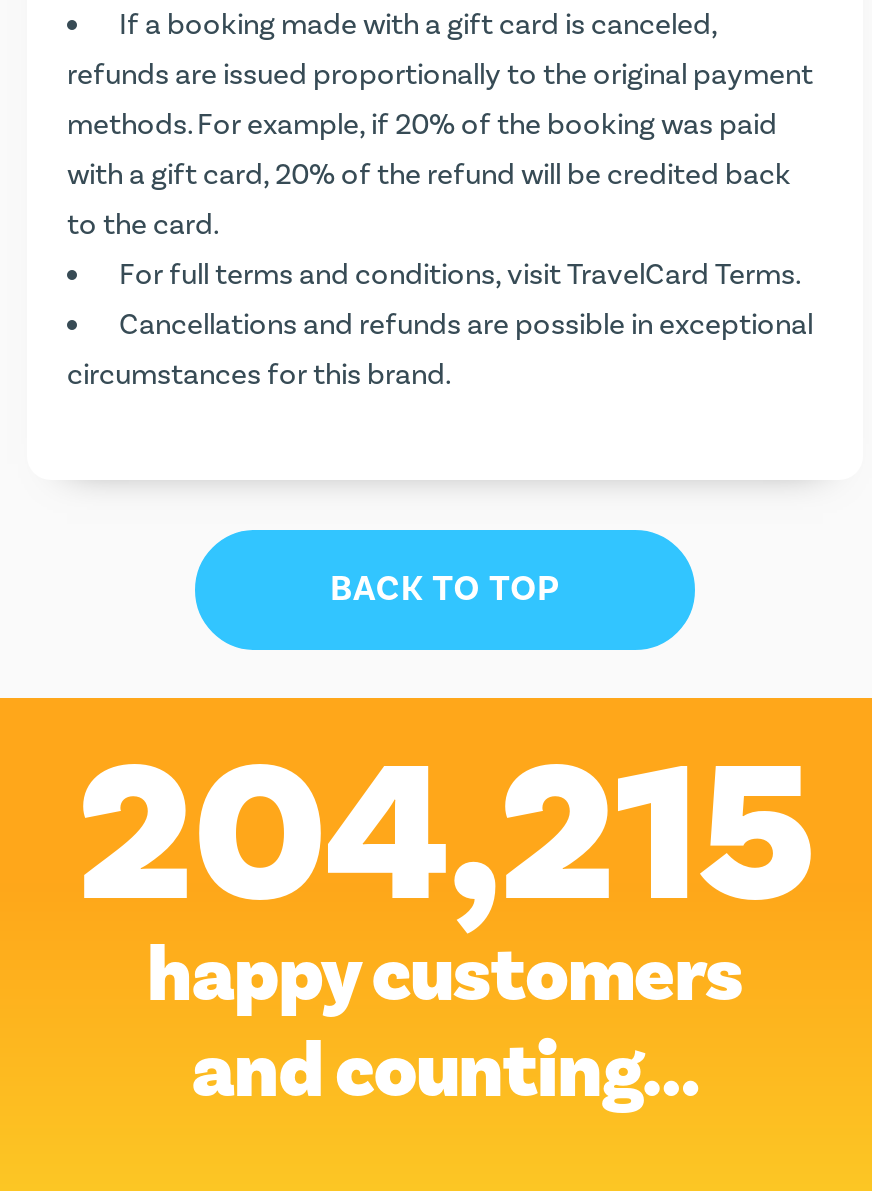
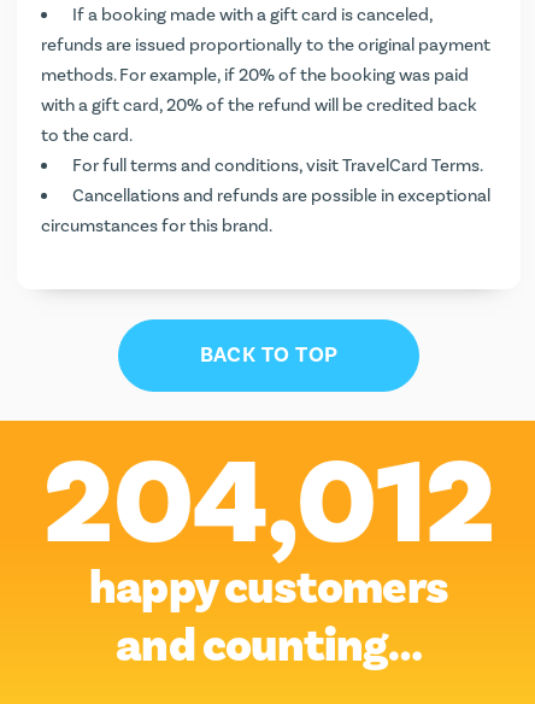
- 204,215
+ 204,012
